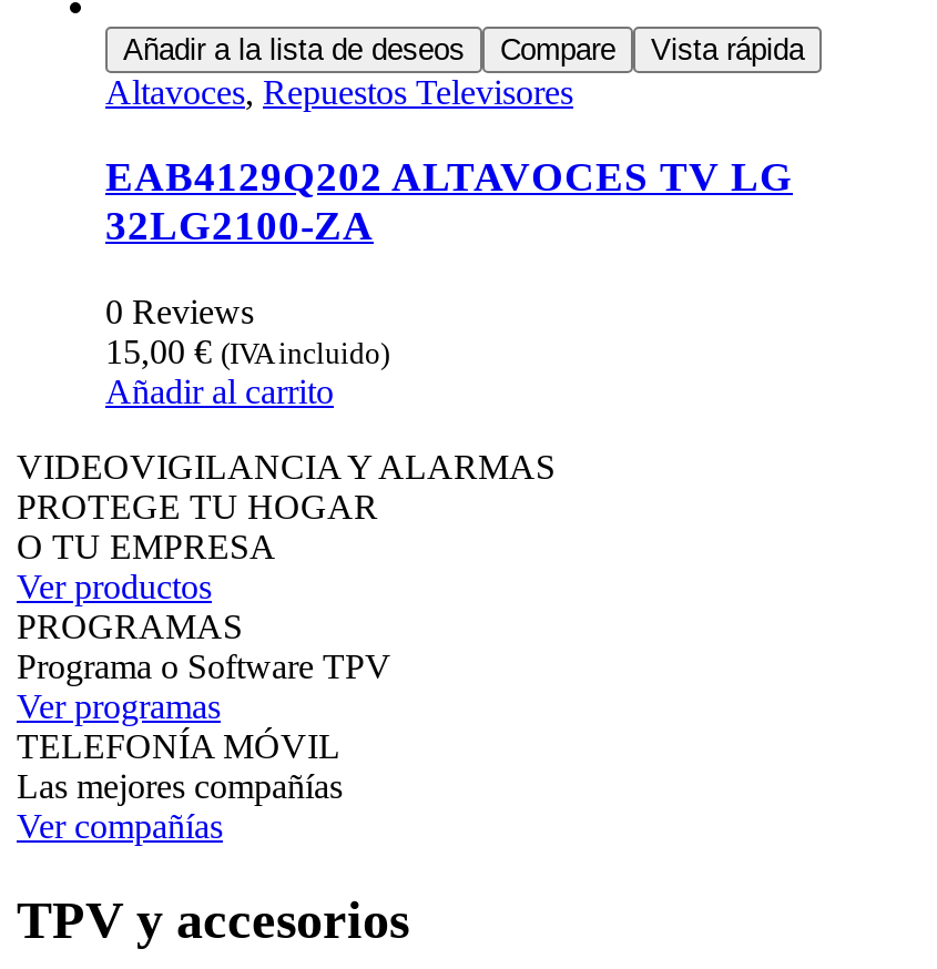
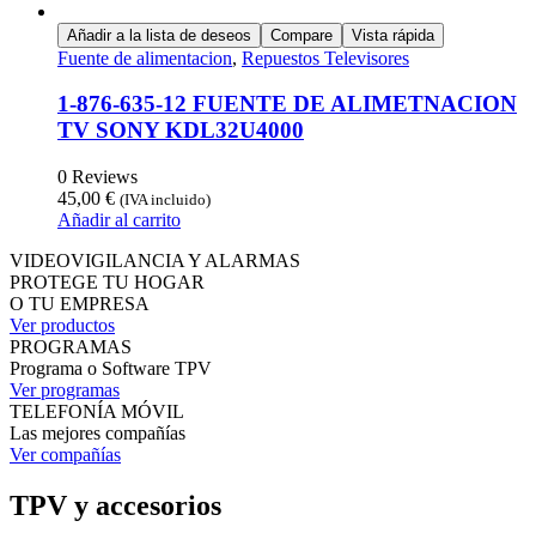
- Altavoces,Repuestos Televisores
+ Fuente de alimentacion,Repuestos Televisores

- EAB4129Q202 ALTAVOCES TV LG
- 32LG2100-ZA
+ 1-876-635-12 FUENTE DE ALIMETNACION
+ TV SONY KDL32U4000

- 15,00 € (IVA incluido)
+ 45,00 € (IVA incluido)
